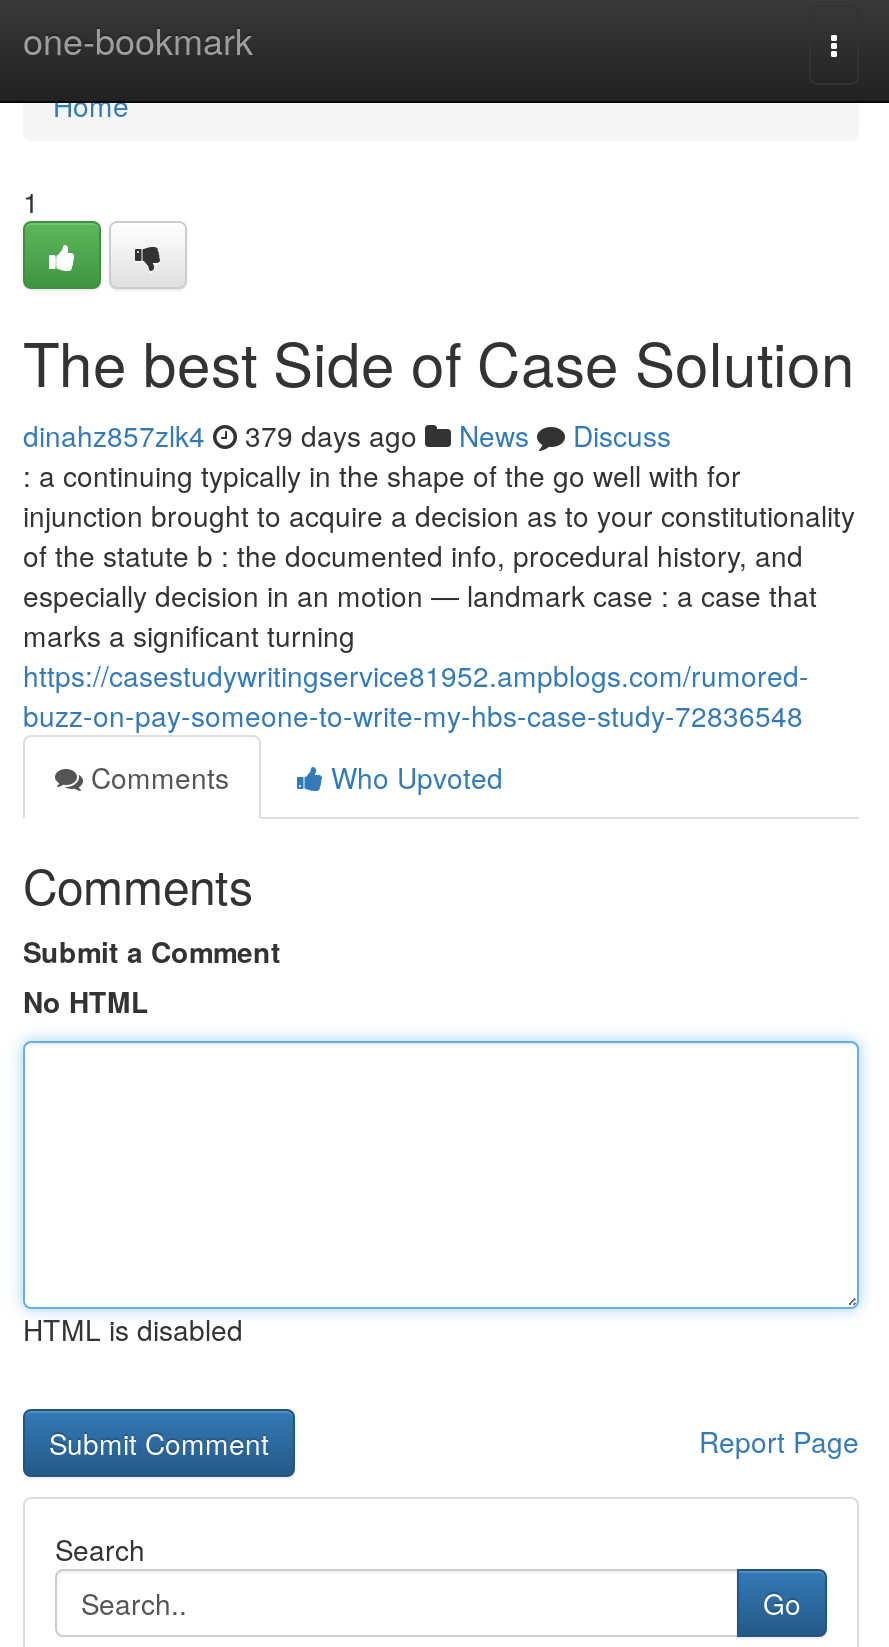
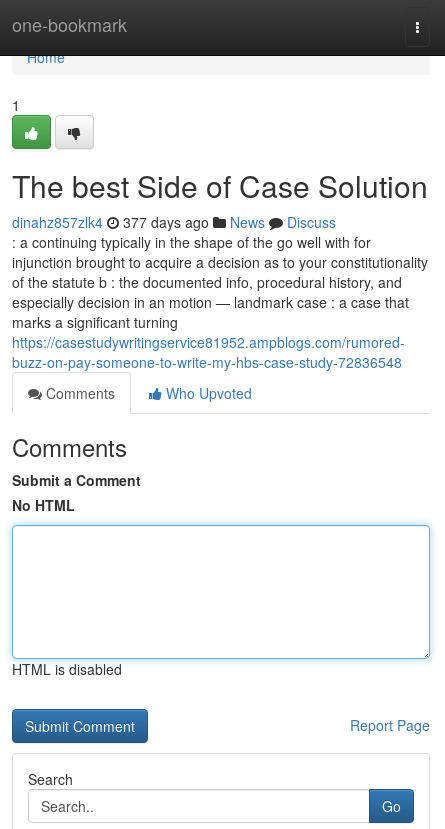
- dinahz857zlk4 379 days ago News Discuss
+ dinahz857zlk4 377 days ago News Discuss
